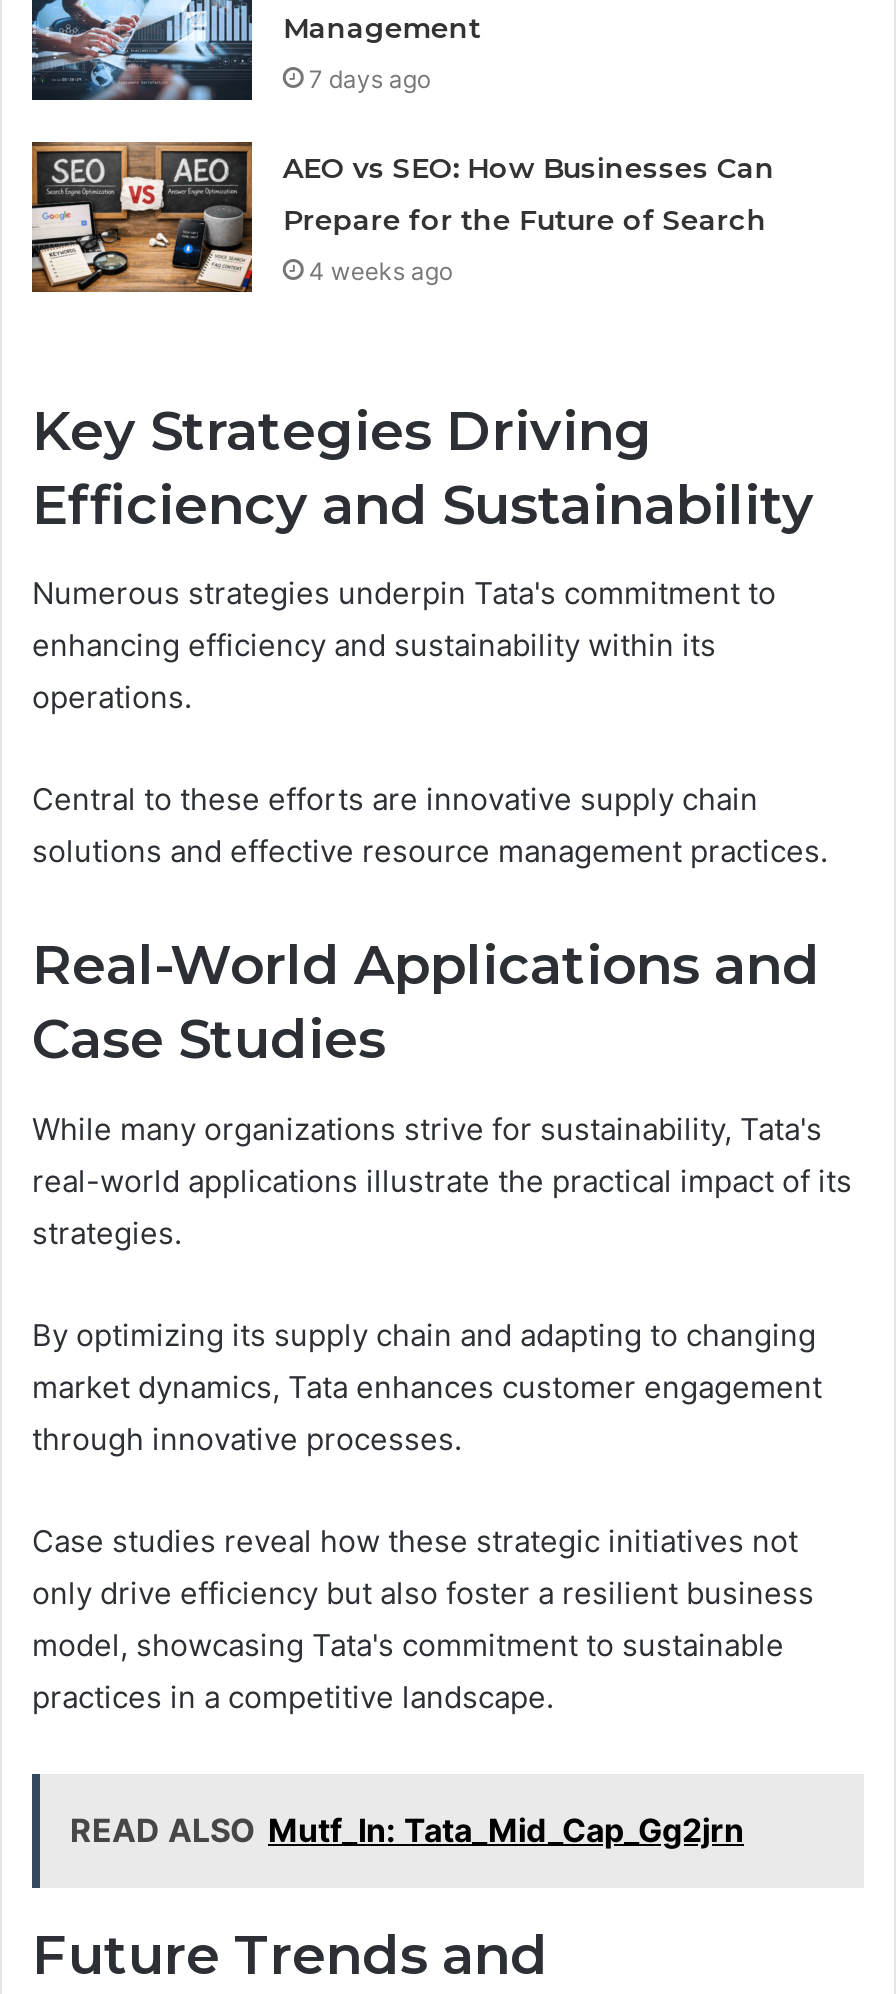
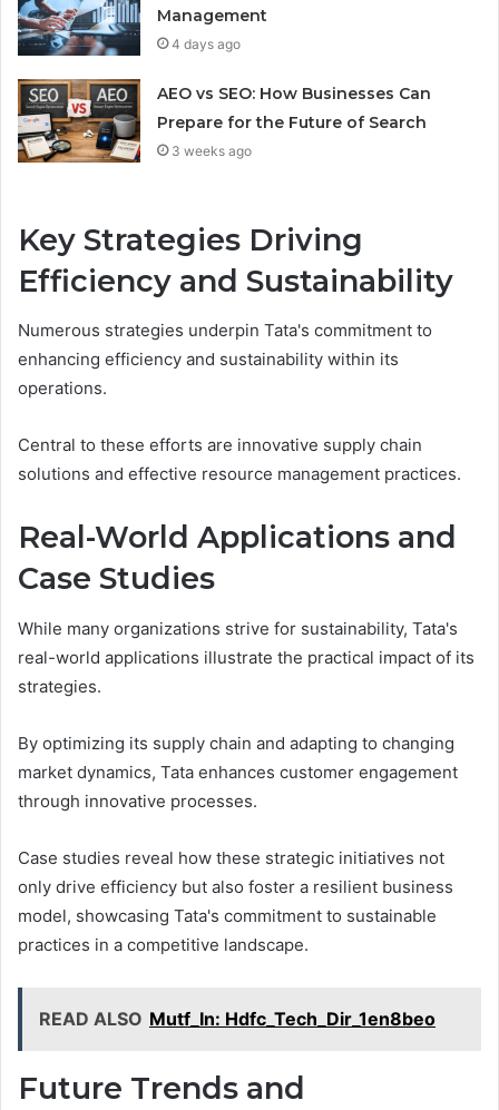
- 7 days ago
+ 4 days ago

- 4 weeks ago
+ 3 weeks ago

- READ ALSO Mutf_In: Tata_Mid_Cap_Gg2jrn
+ READ ALSO Mutf_In: Hdfc_Tech_Dir_1en8beo
